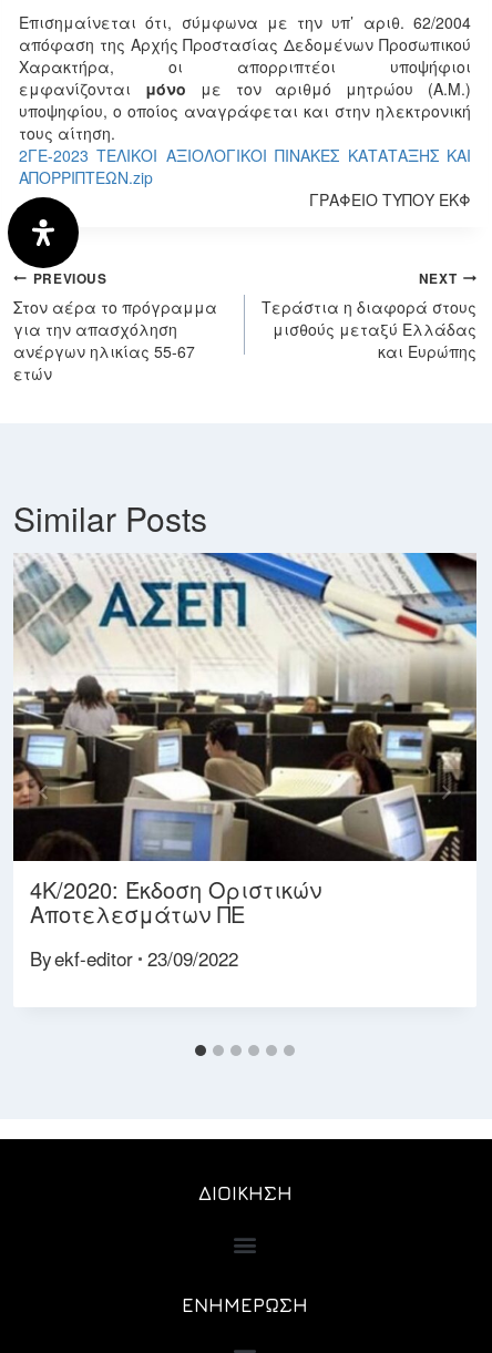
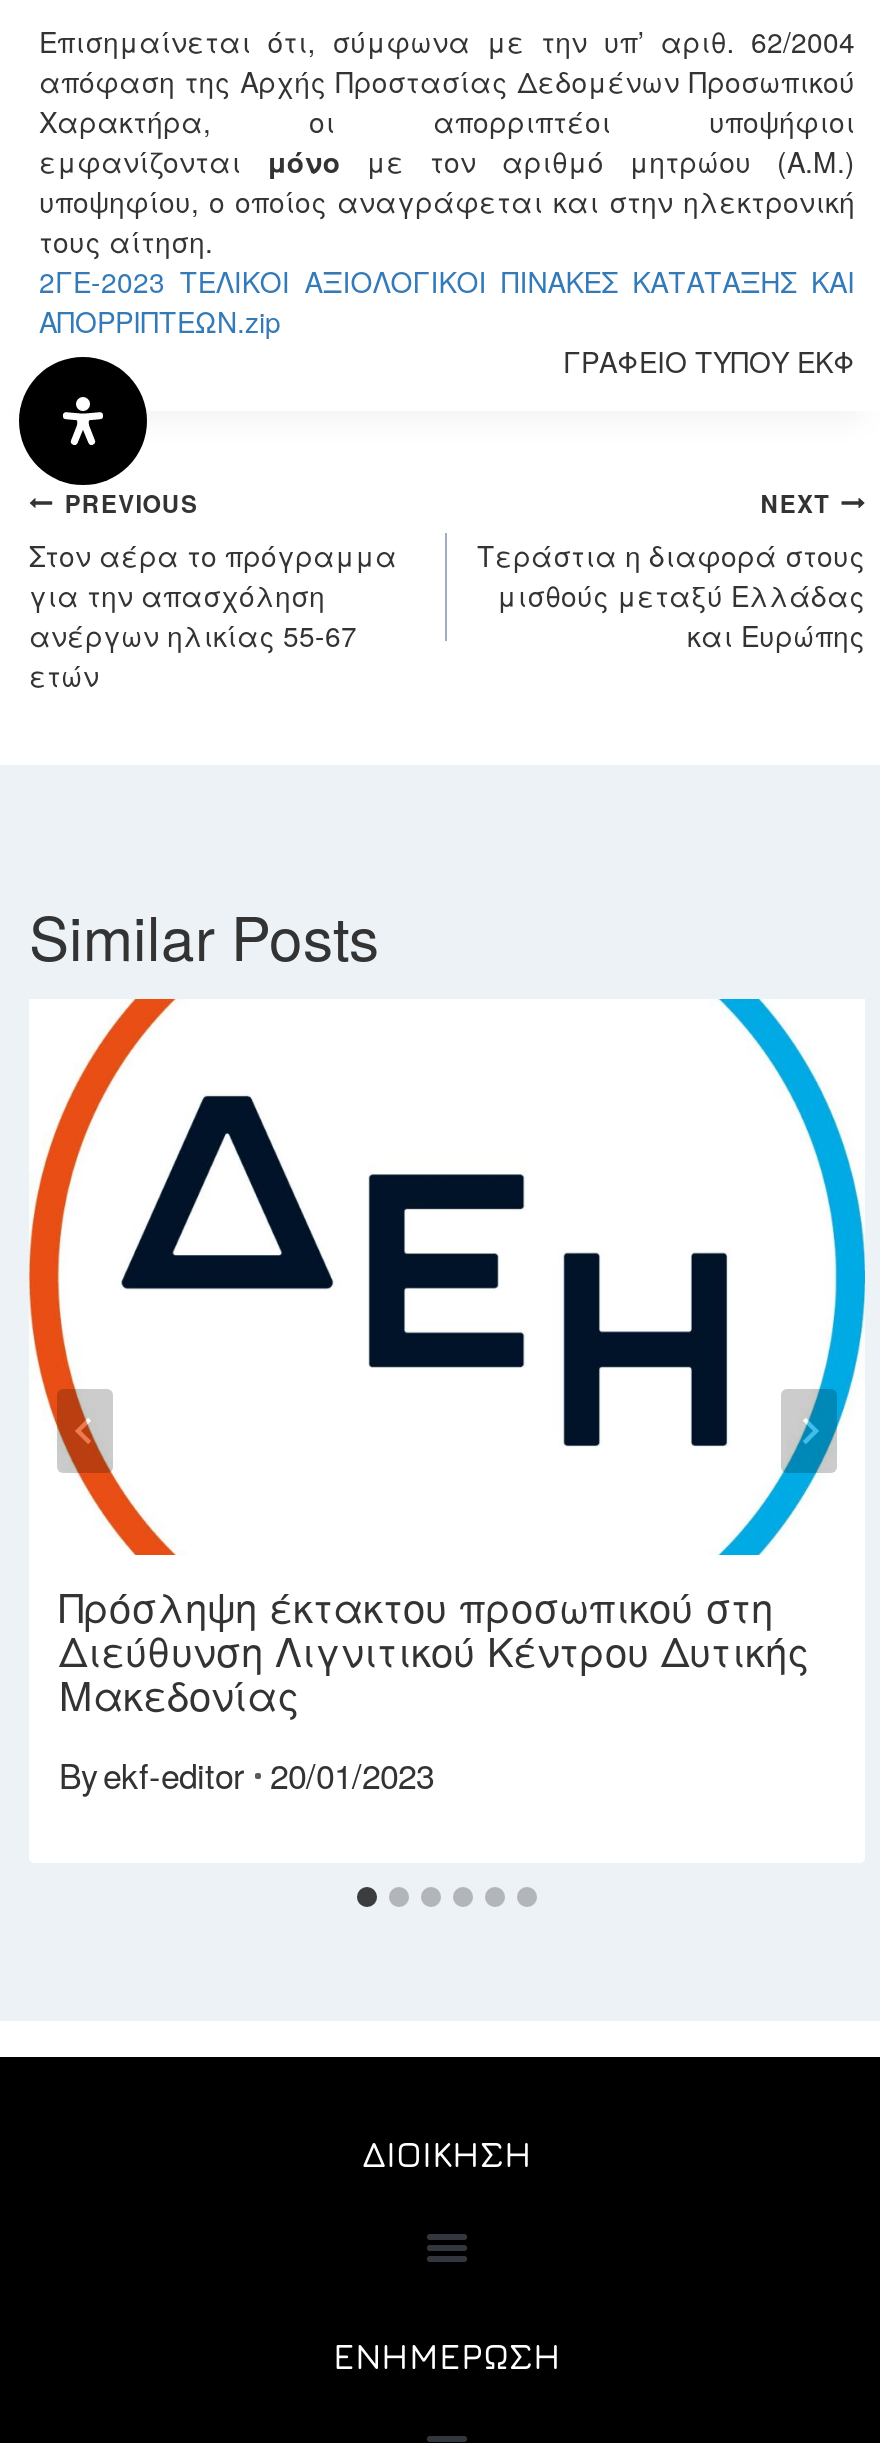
- [image]
- 4Κ/2020: Έκδοση Οριστικών
- Αποτελεσμάτων ΠΕ
- By ekf-editor 23/09/2022
+ [image]
+ Πρόσληψη έκτακτου προσωπικού στη
+ Διεύθυνση Λιγνιτικού Κέντρου Δυτικής
+ Μακεδονίας
+ By ekf-editor 20/01/2023
